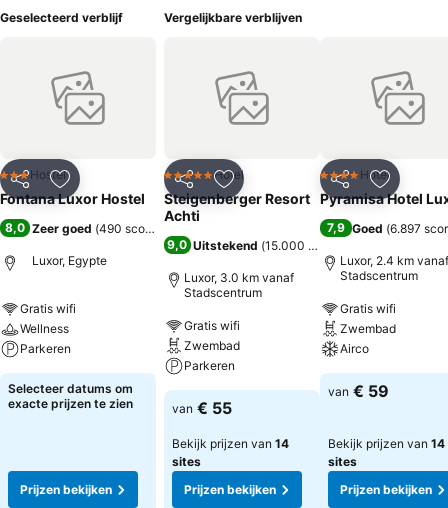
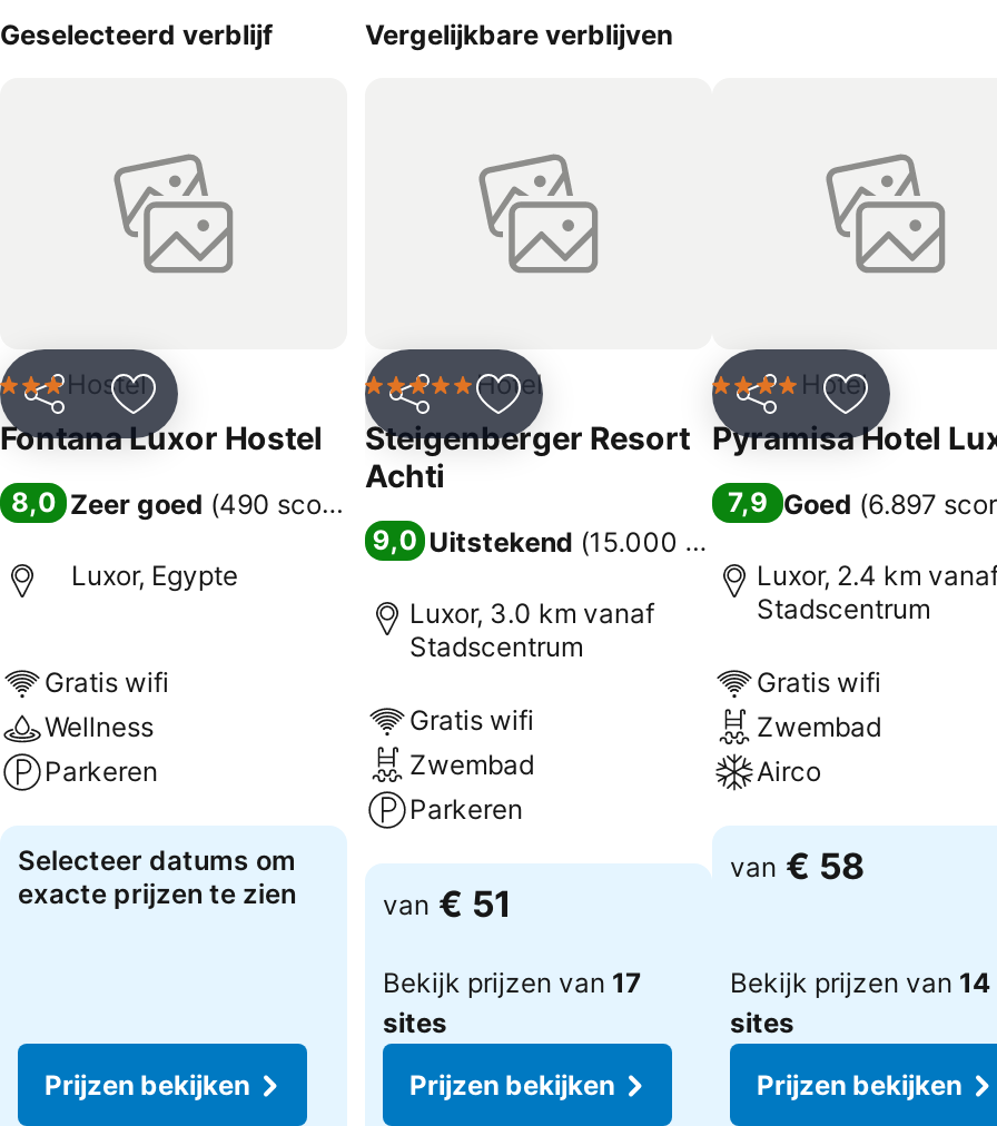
- van € 59
+ van € 58

- van € 55
+ van € 51

- Bekijk prijzen van 14
+ Bekijk prijzen van 17
